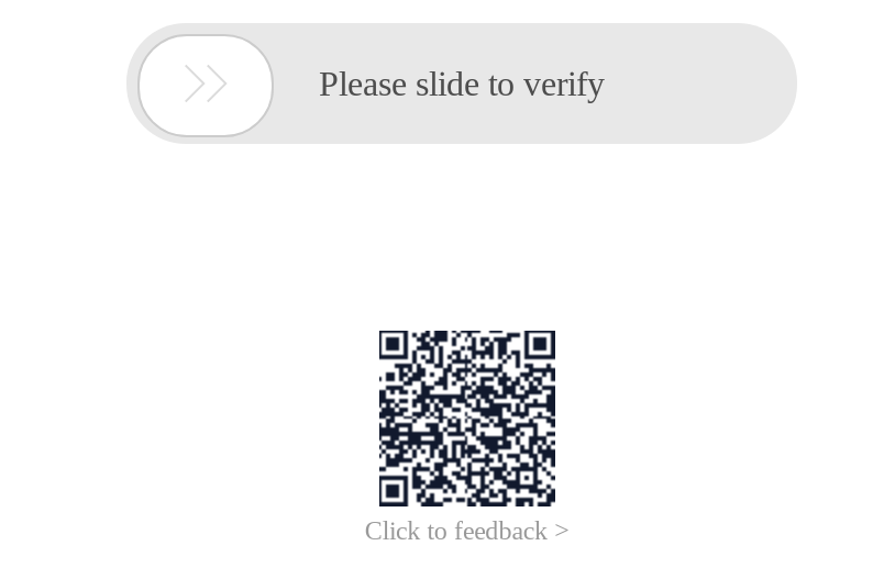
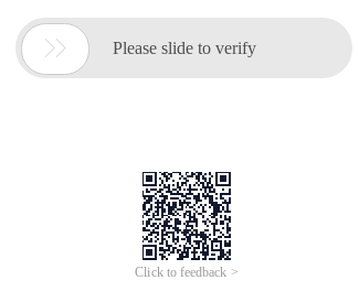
- [image]
+ [image]
